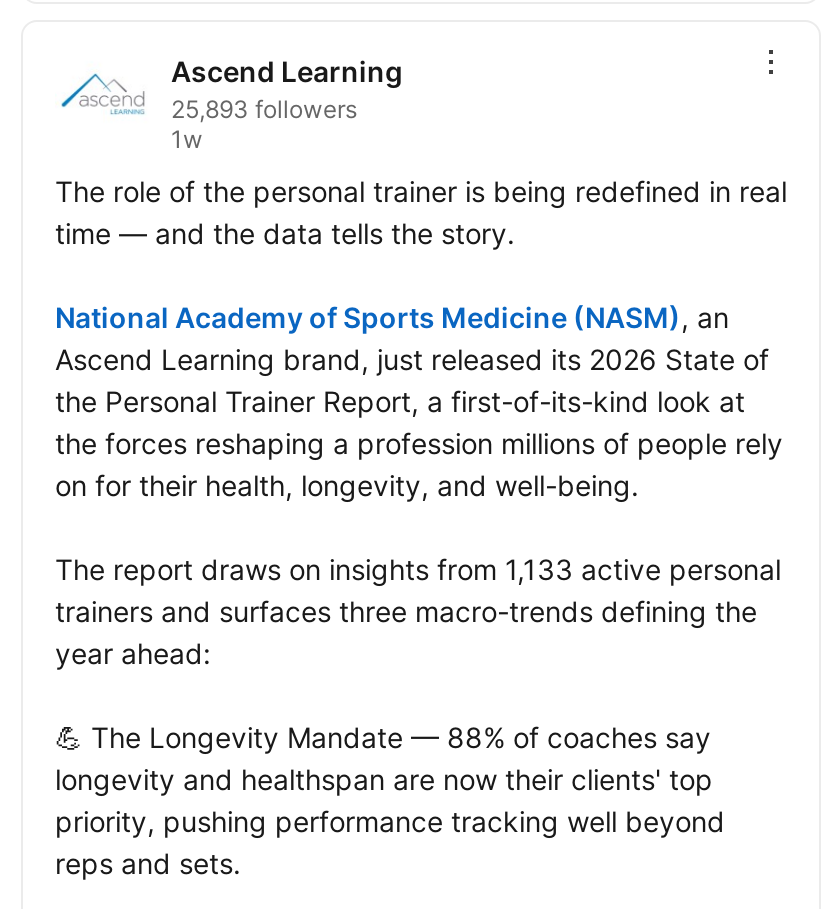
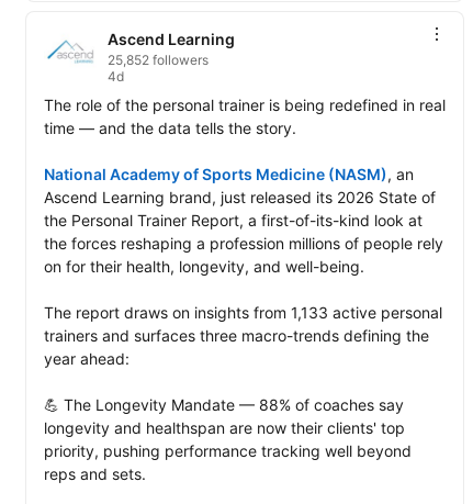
- 25,893 followers
- 1w
+ 25,852 followers
+ 4d
